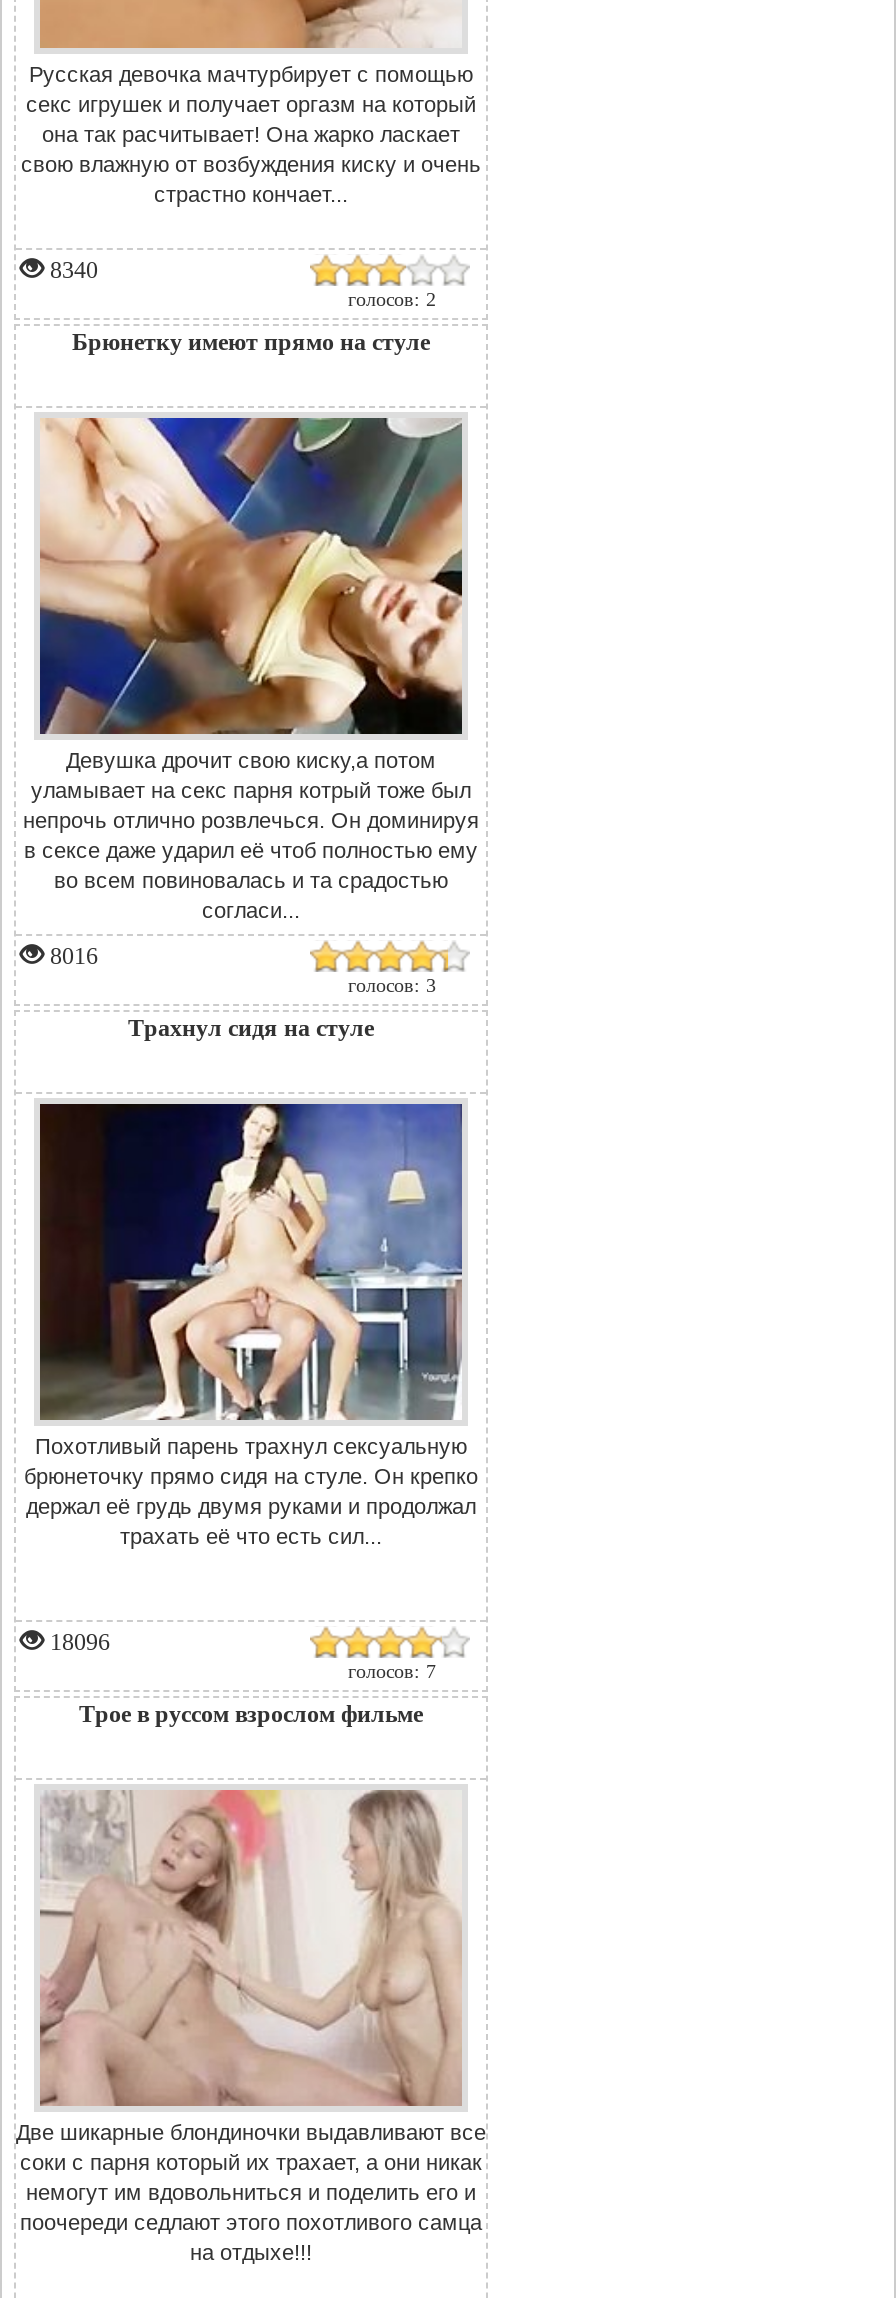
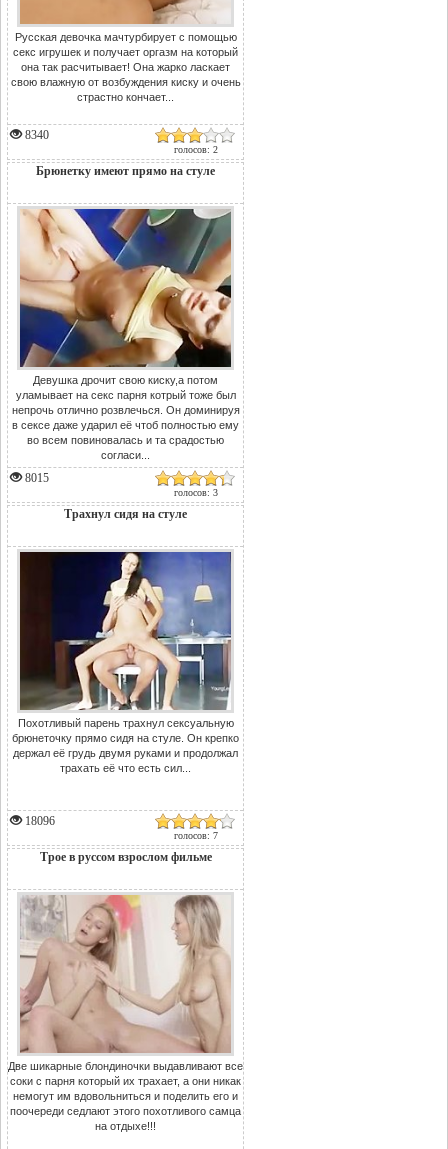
- 8016
+ 8015
